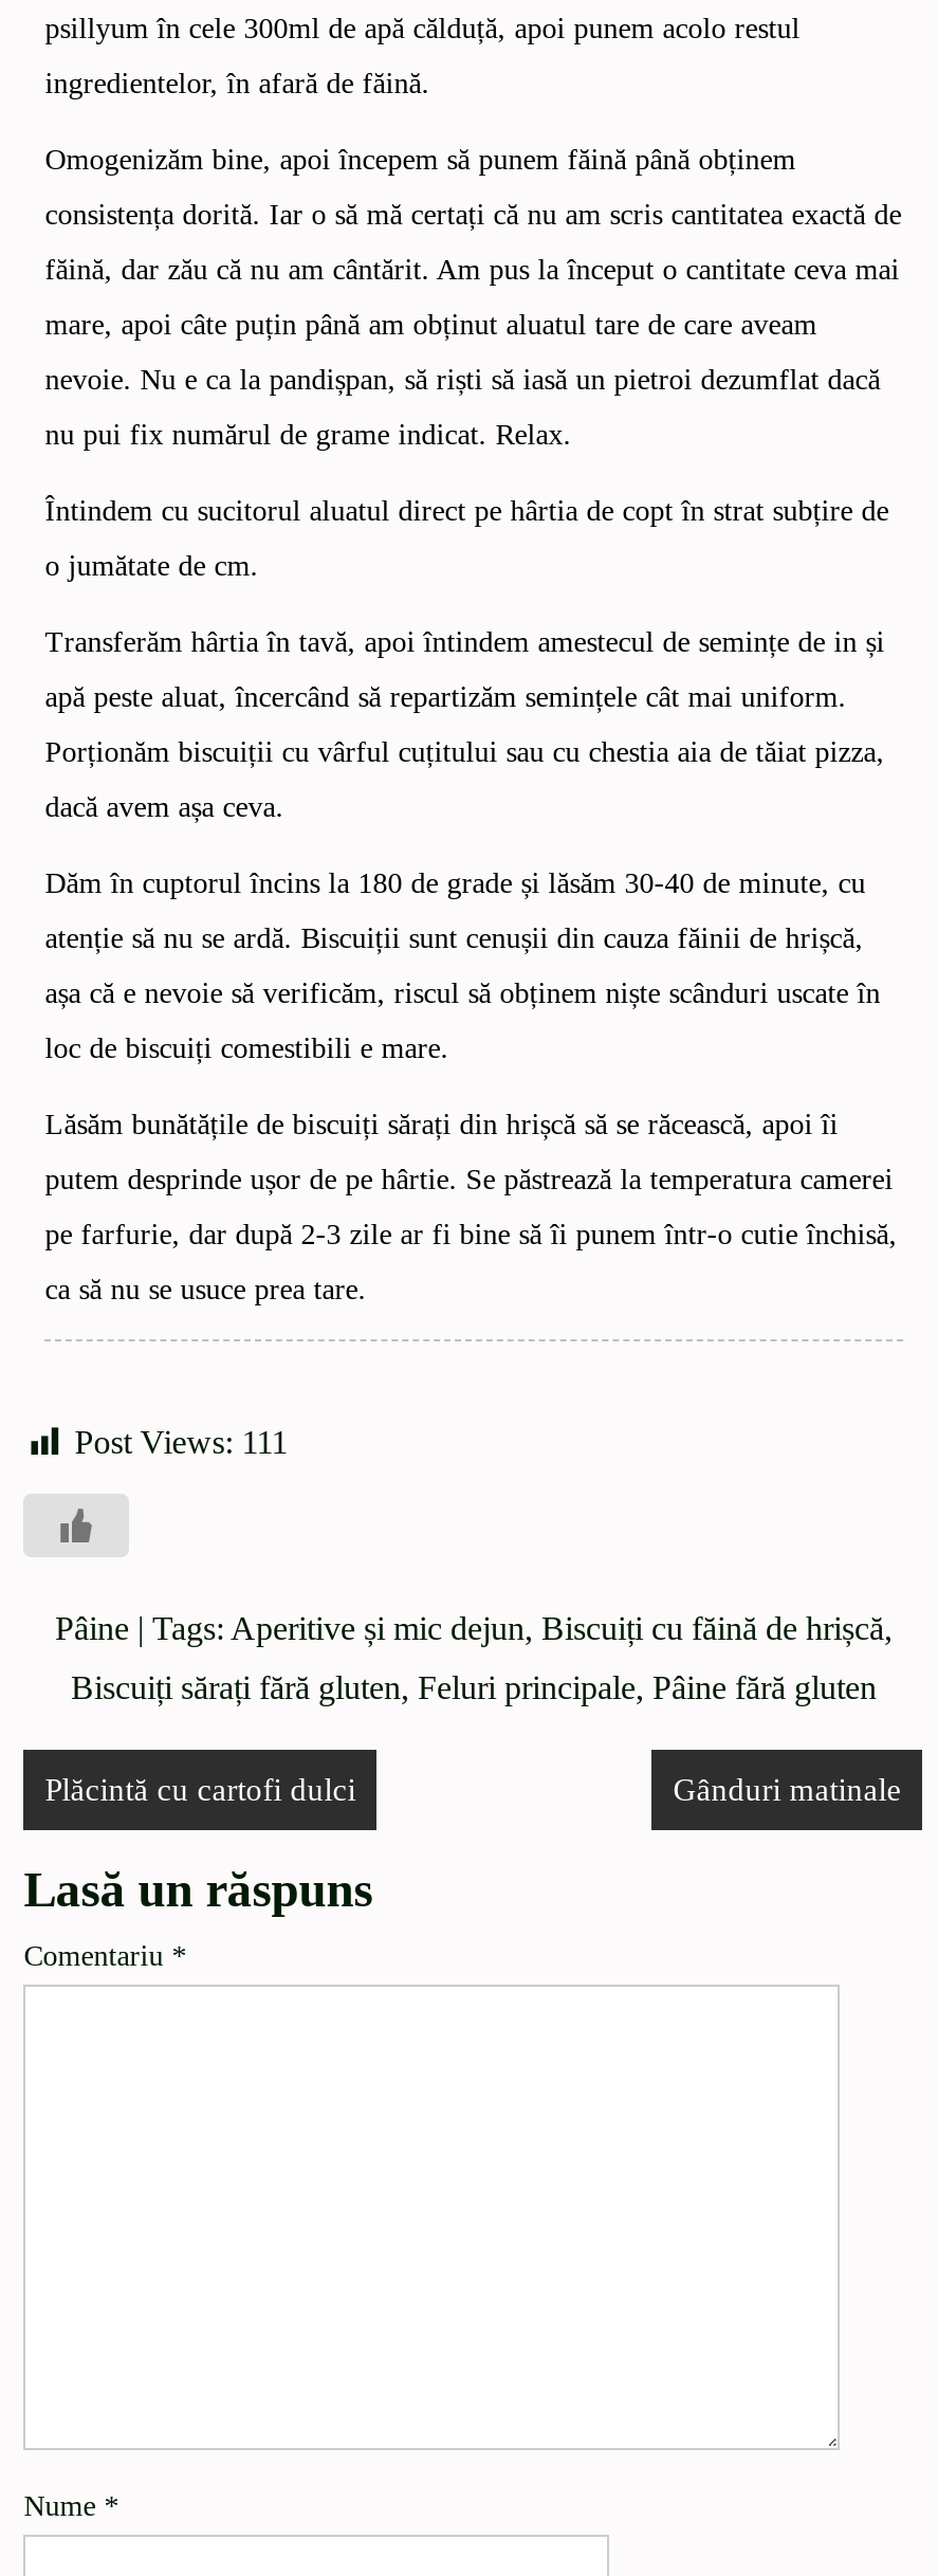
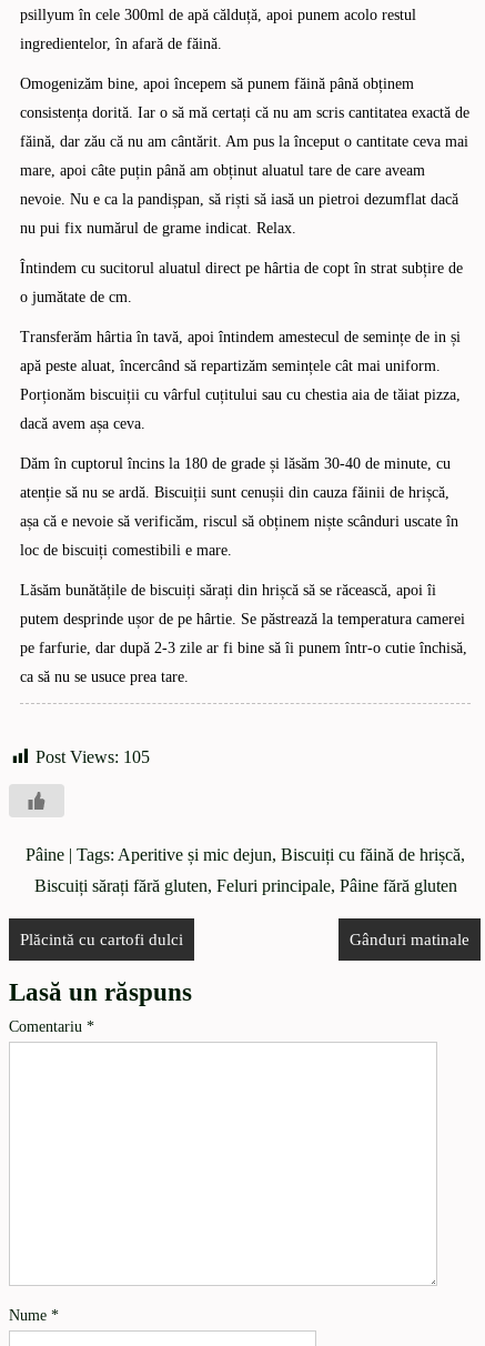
- Post Views: 111
+ Post Views: 105
